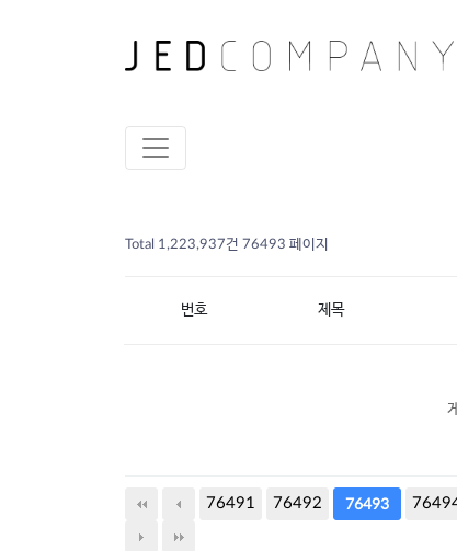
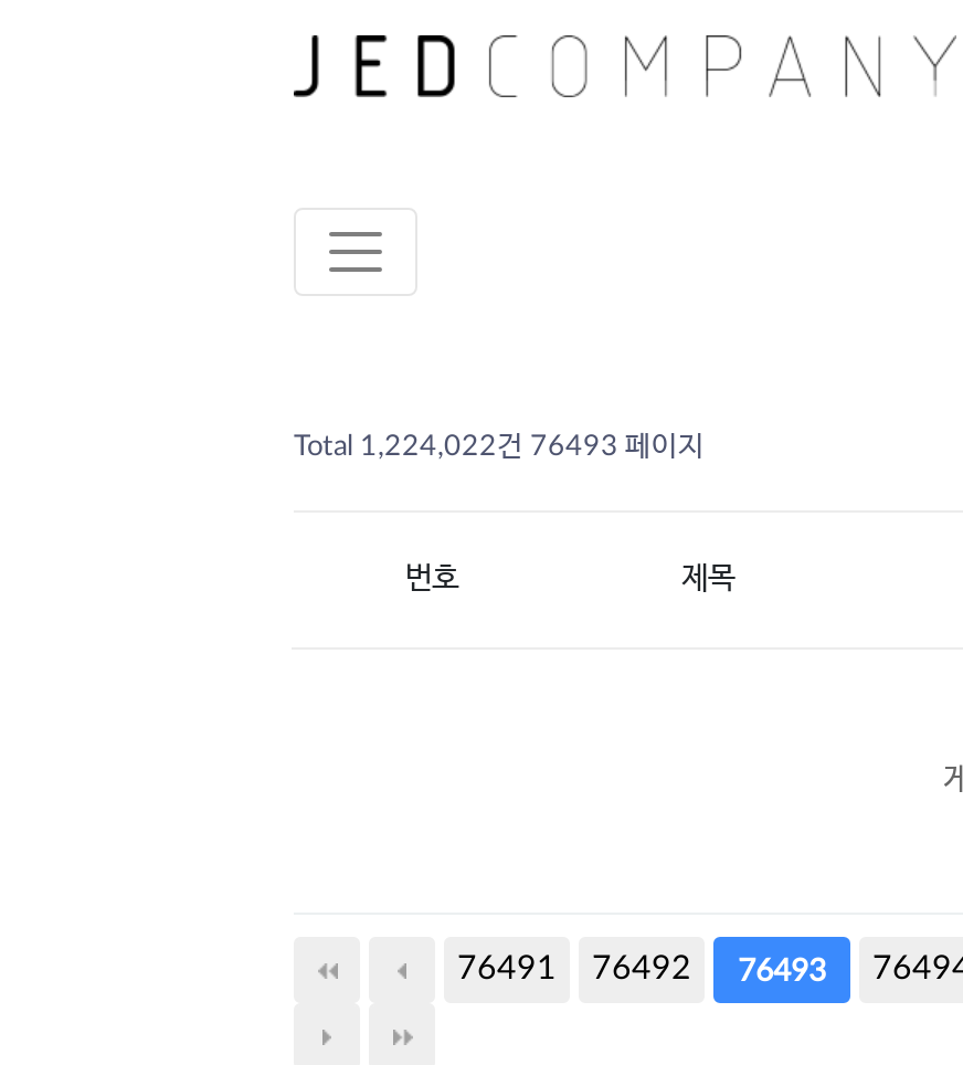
- Total 1,223,937건 76493 페이지
+ Total 1,224,022건 76493 페이지
